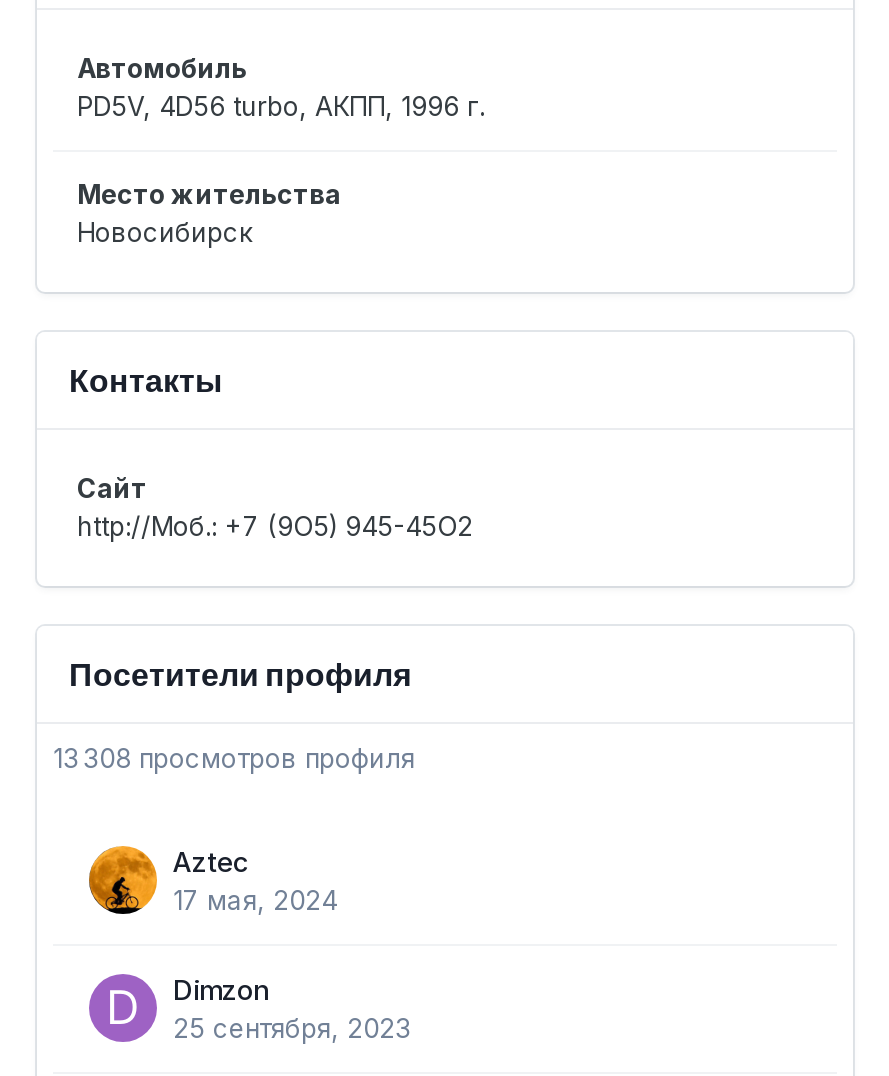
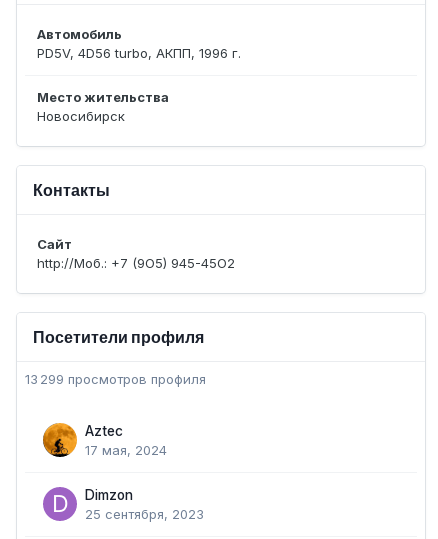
- 13 308 просмотров профиля
+ 13 299 просмотров профиля
